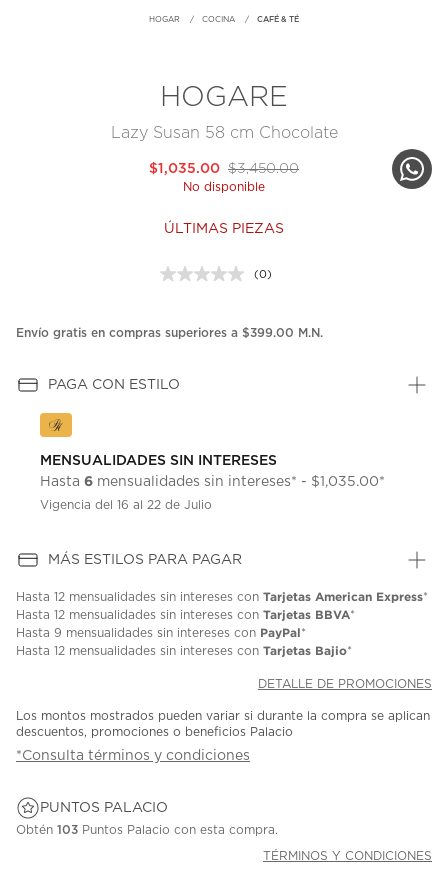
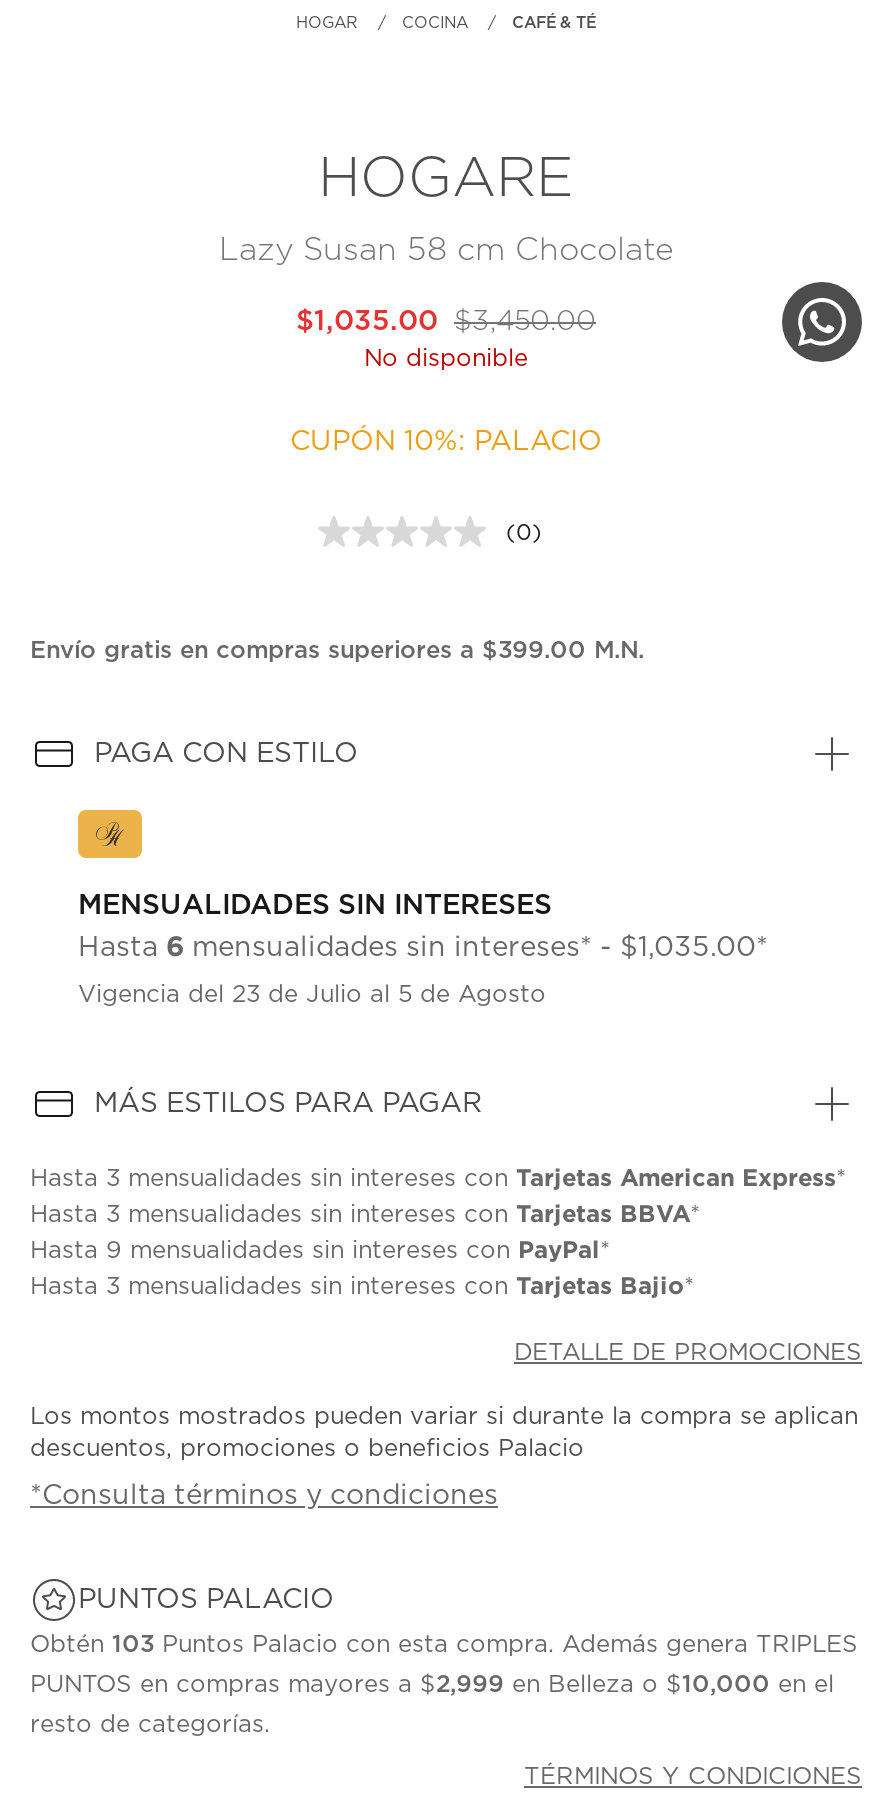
- ÚLTIMAS PIEZAS
+ CUPÓN 10%: PALACIO

- Vigencia del 16 al 22 de Julio
+ Vigencia del 23 de Julio al 5 de Agosto

- Hasta 12 mensualidades sin intereses con Tarjetas American Express*
+ Hasta 3 mensualidades sin intereses con Tarjetas American Express*

- Hasta 12 mensualidades sin intereses con Tarjetas BBVA*
+ Hasta 3 mensualidades sin intereses con Tarjetas BBVA*

- Hasta 12 mensualidades sin intereses con Tarjetas Bajio*
+ Hasta 3 mensualidades sin intereses con Tarjetas Bajio*

- Obtén 103 Puntos Palacio con esta compra.
+ Obtén 103 Puntos Palacio con esta compra. Además genera TRIPLES
+ PUNTOS en compras mayores a $2,999 en Belleza o $10,000 en el
+ resto de categorías.
